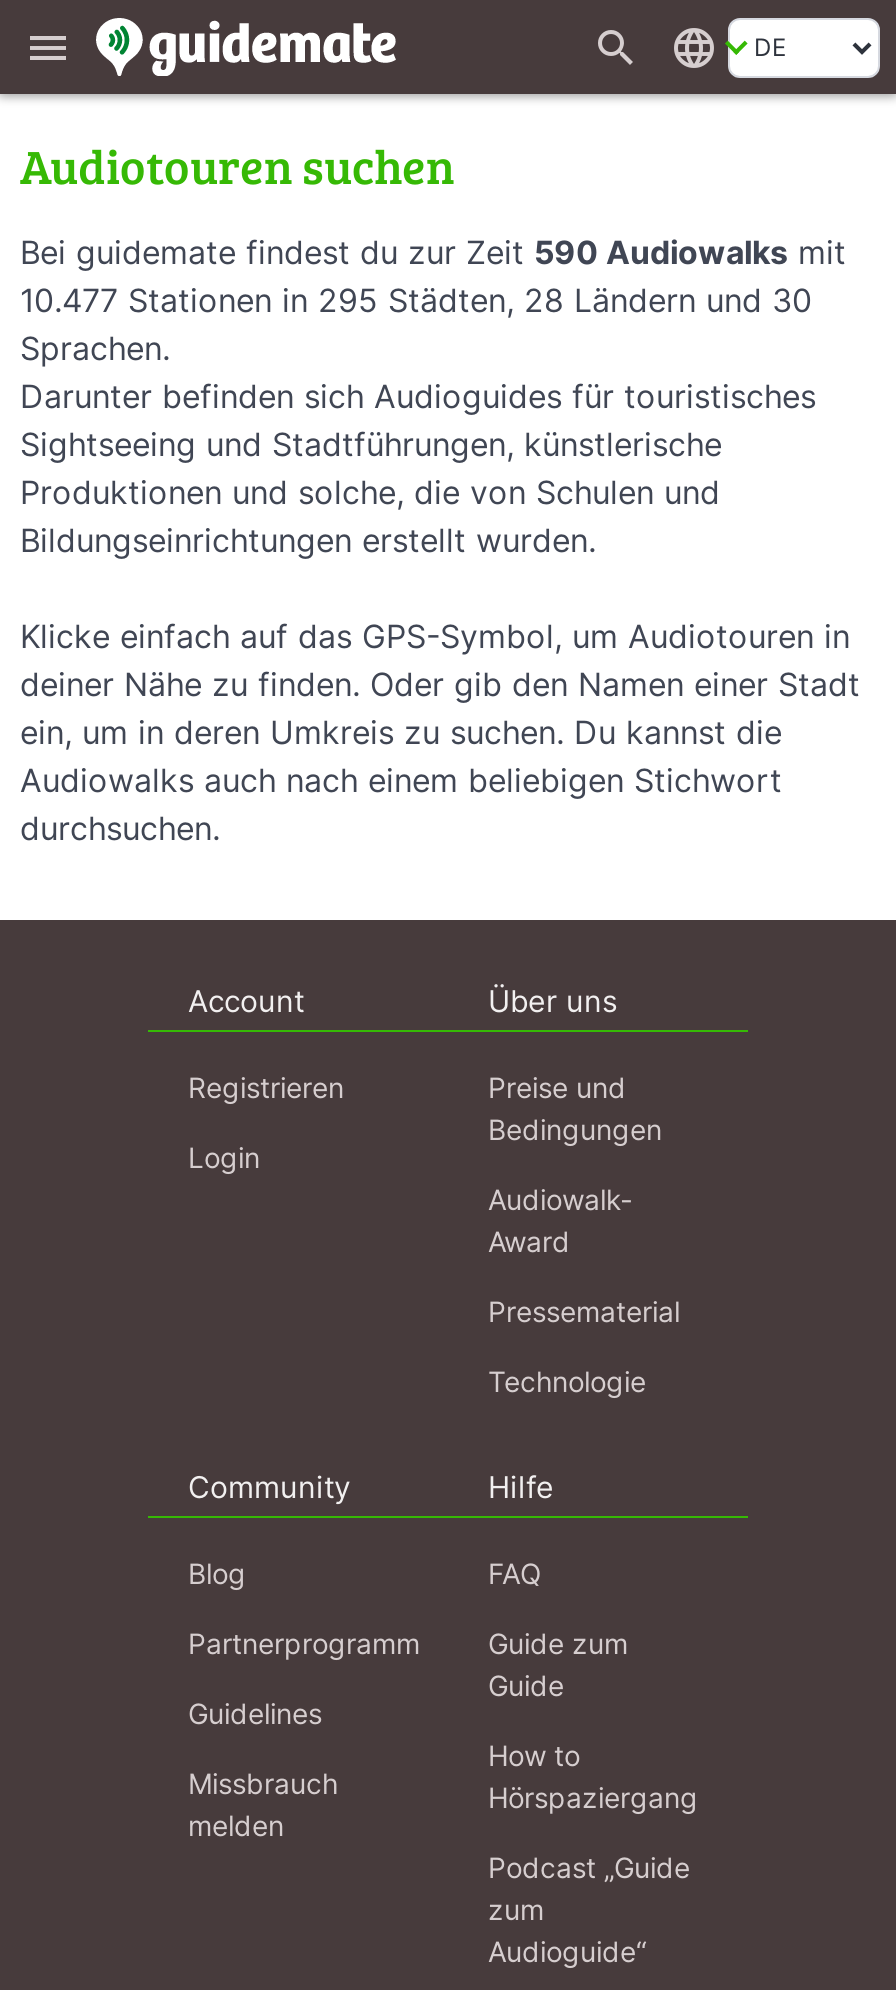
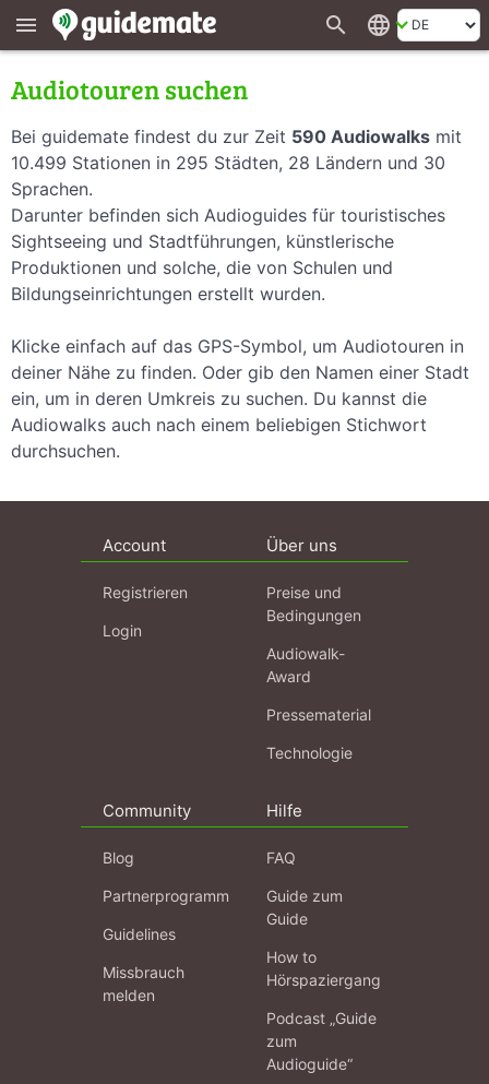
- 10.477 Stationen in 295 Städten, 28 Ländern und 30
+ 10.499 Stationen in 295 Städten, 28 Ländern und 30
